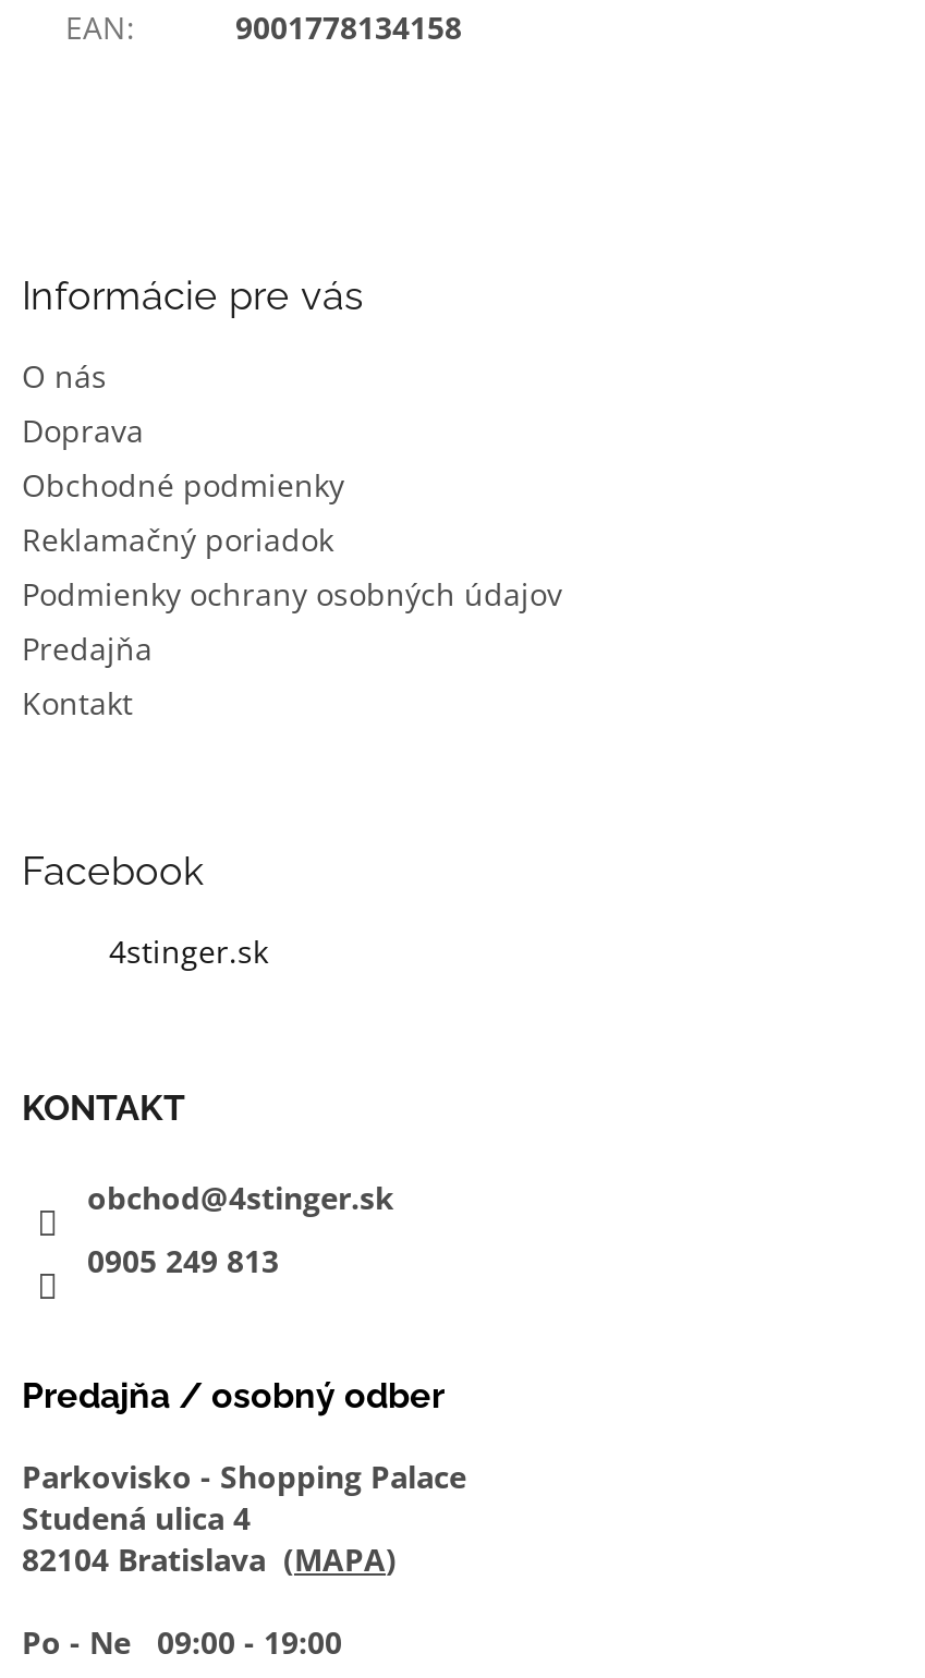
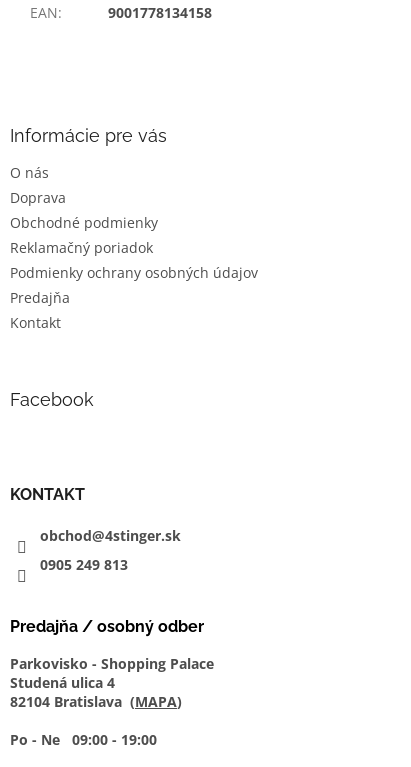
- 4stinger.sk
